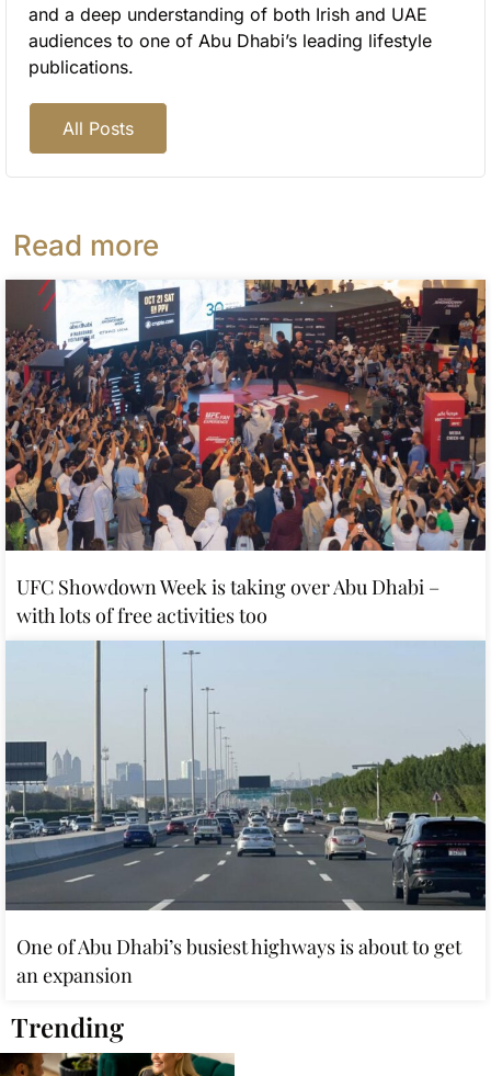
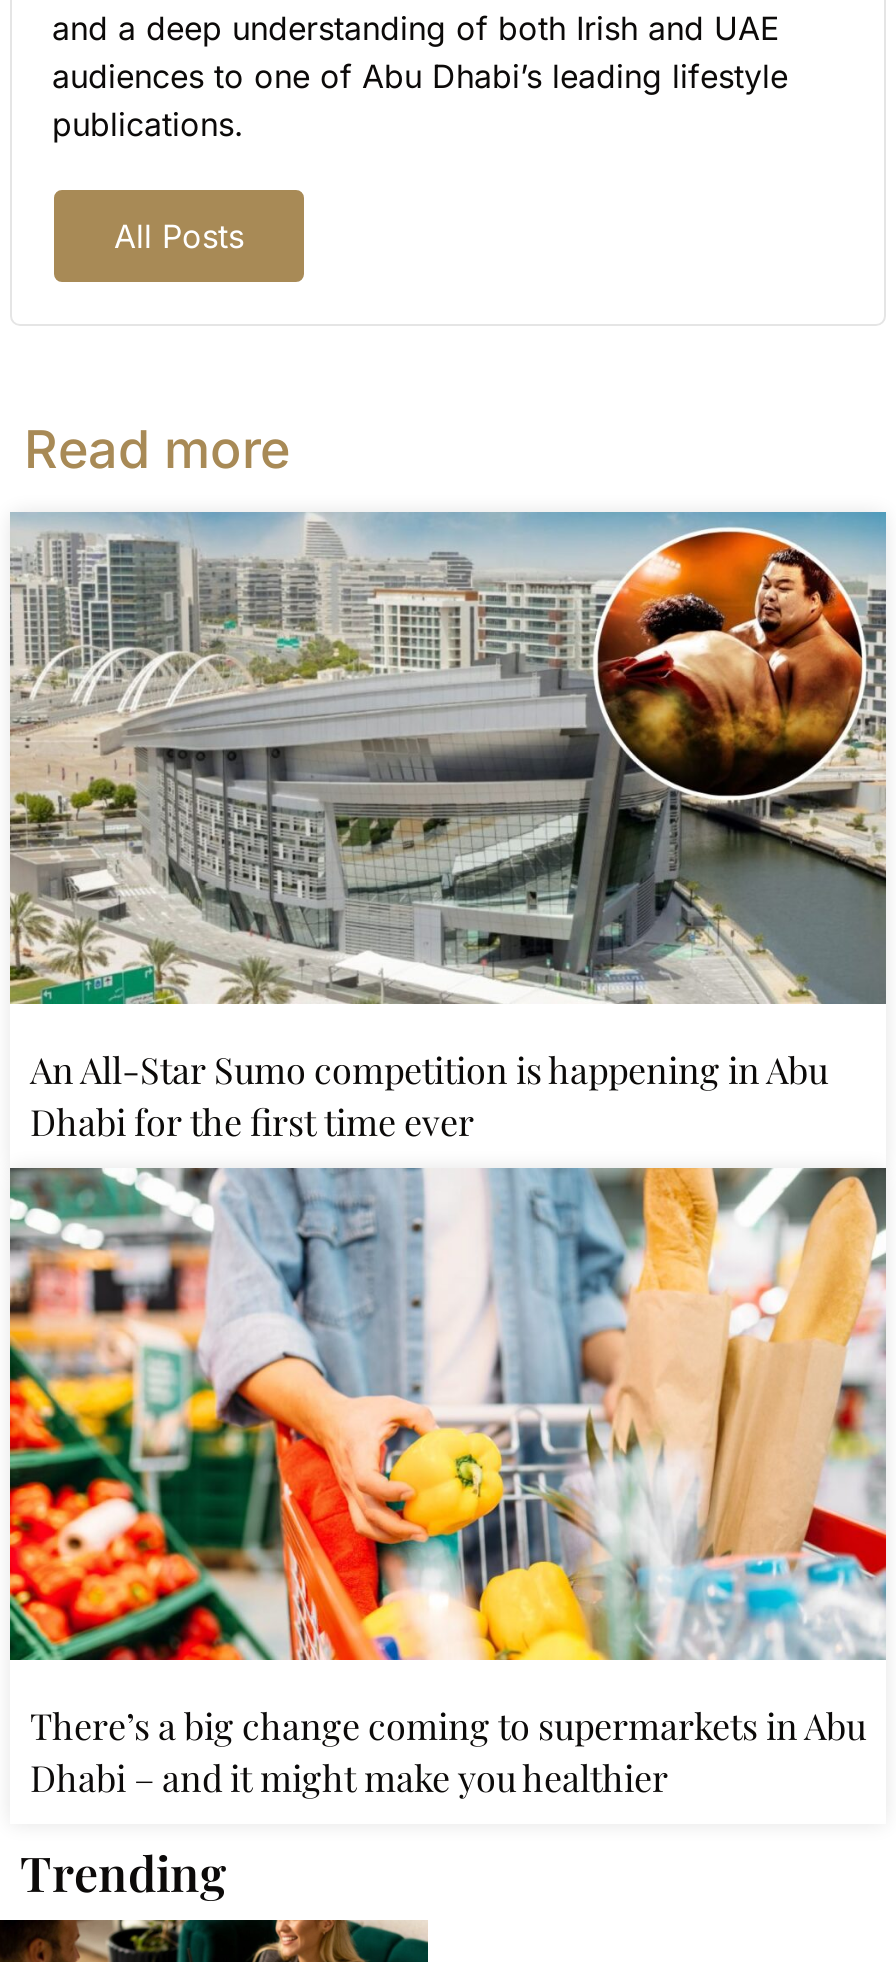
- [image]
- UFC Showdown Week is taking over Abu Dhabi –
- with lots of free activities too
+ [image]
+ An All-Star Sumo competition is happening in Abu
+ Dhabi for the first time ever

- [image]
- One of Abu Dhabi’s busiest highways is about to get
- an expansion
+ [image]
+ There’s a big change coming to supermarkets in Abu
+ Dhabi – and it might make you healthier
